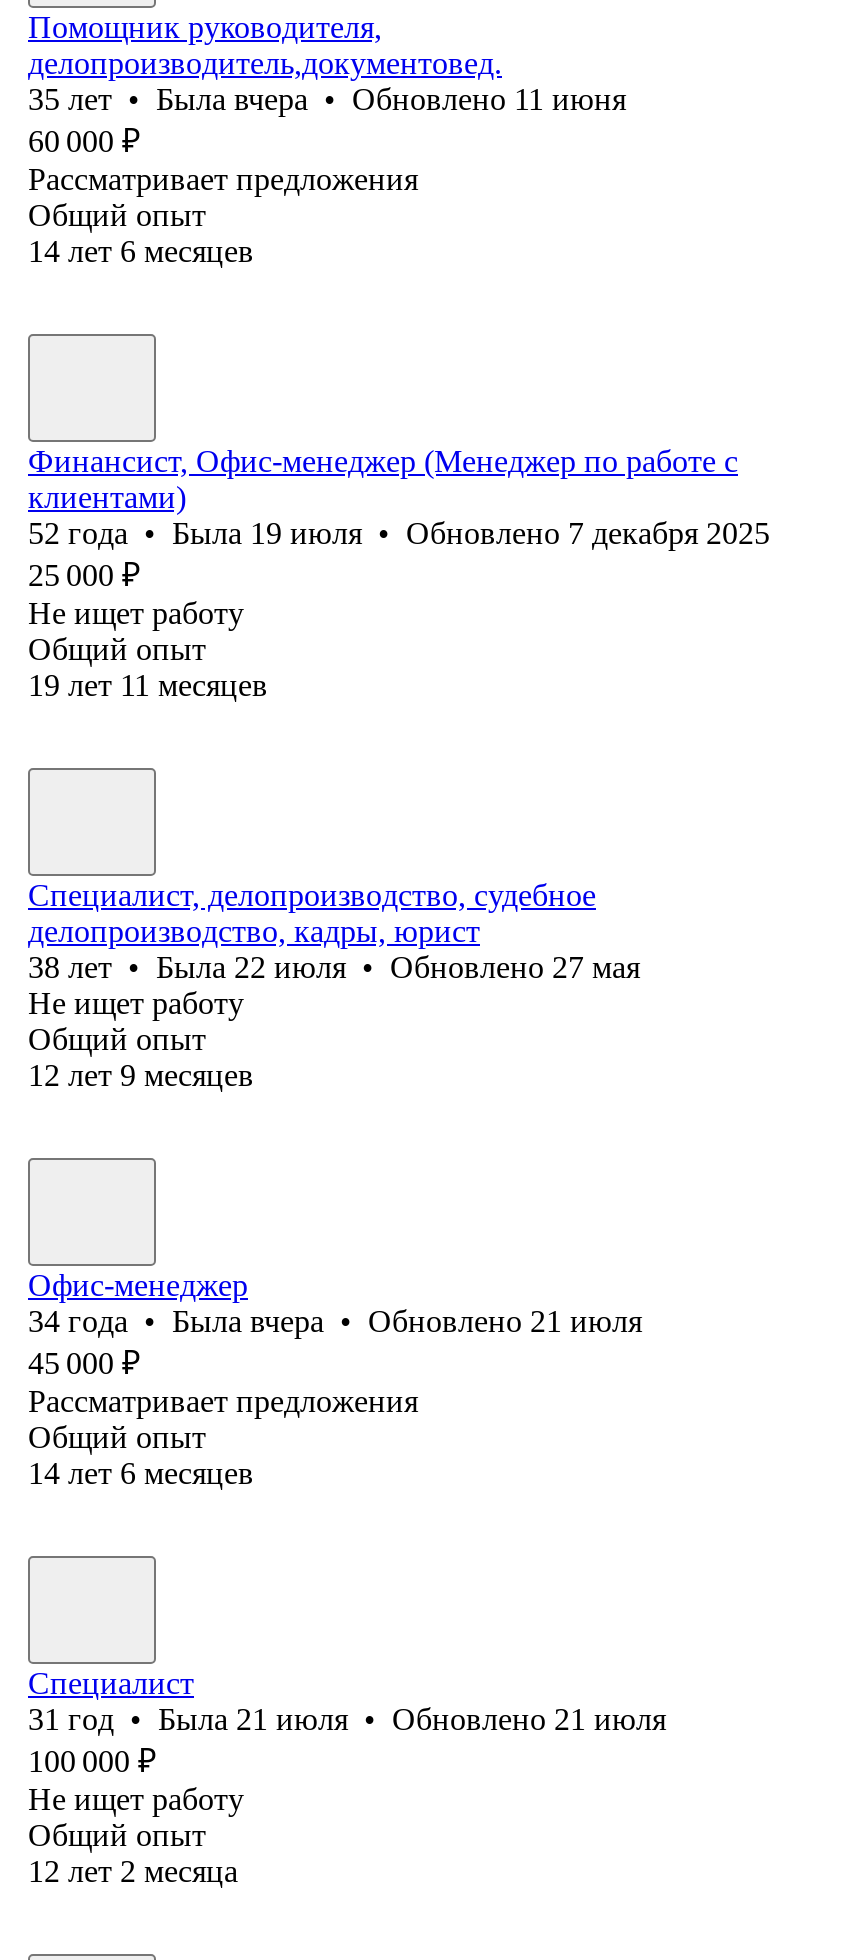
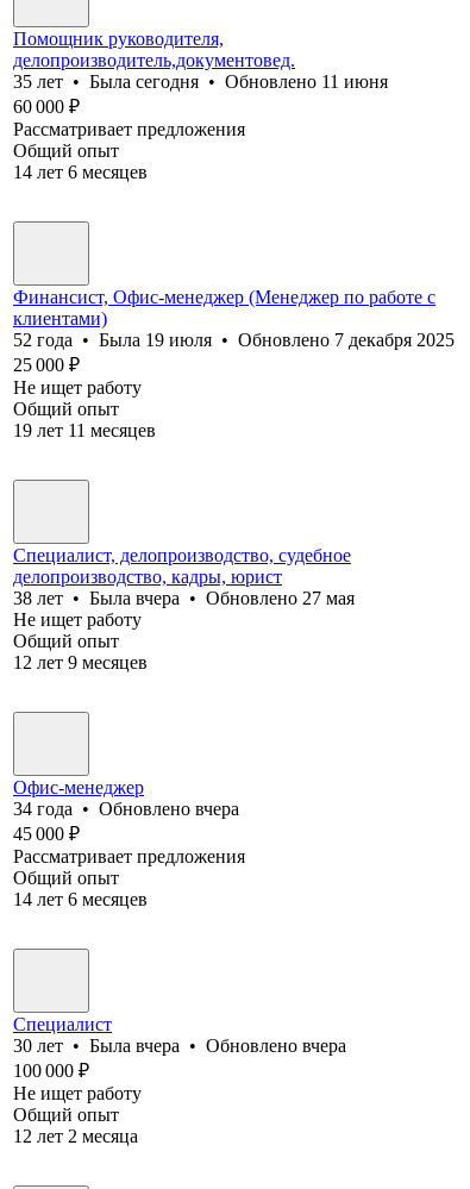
- 35 лет • Была вчера • Обновлено 11 июня
+ 35 лет • Была сегодня • Обновлено 11 июня

- 38 лет • Была 22 июля • Обновлено 27 мая
+ 38 лет • Была вчера • Обновлено 27 мая

- 34 года • Была вчера • Обновлено 21 июля
+ 34 года • Обновлено вчера

- 31 год • Была 21 июля • Обновлено 21 июля
+ 30 лет • Была вчера • Обновлено вчера
